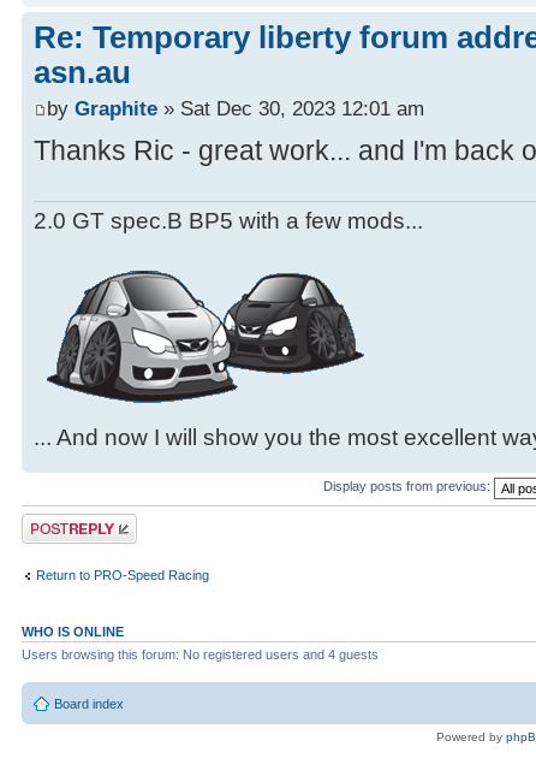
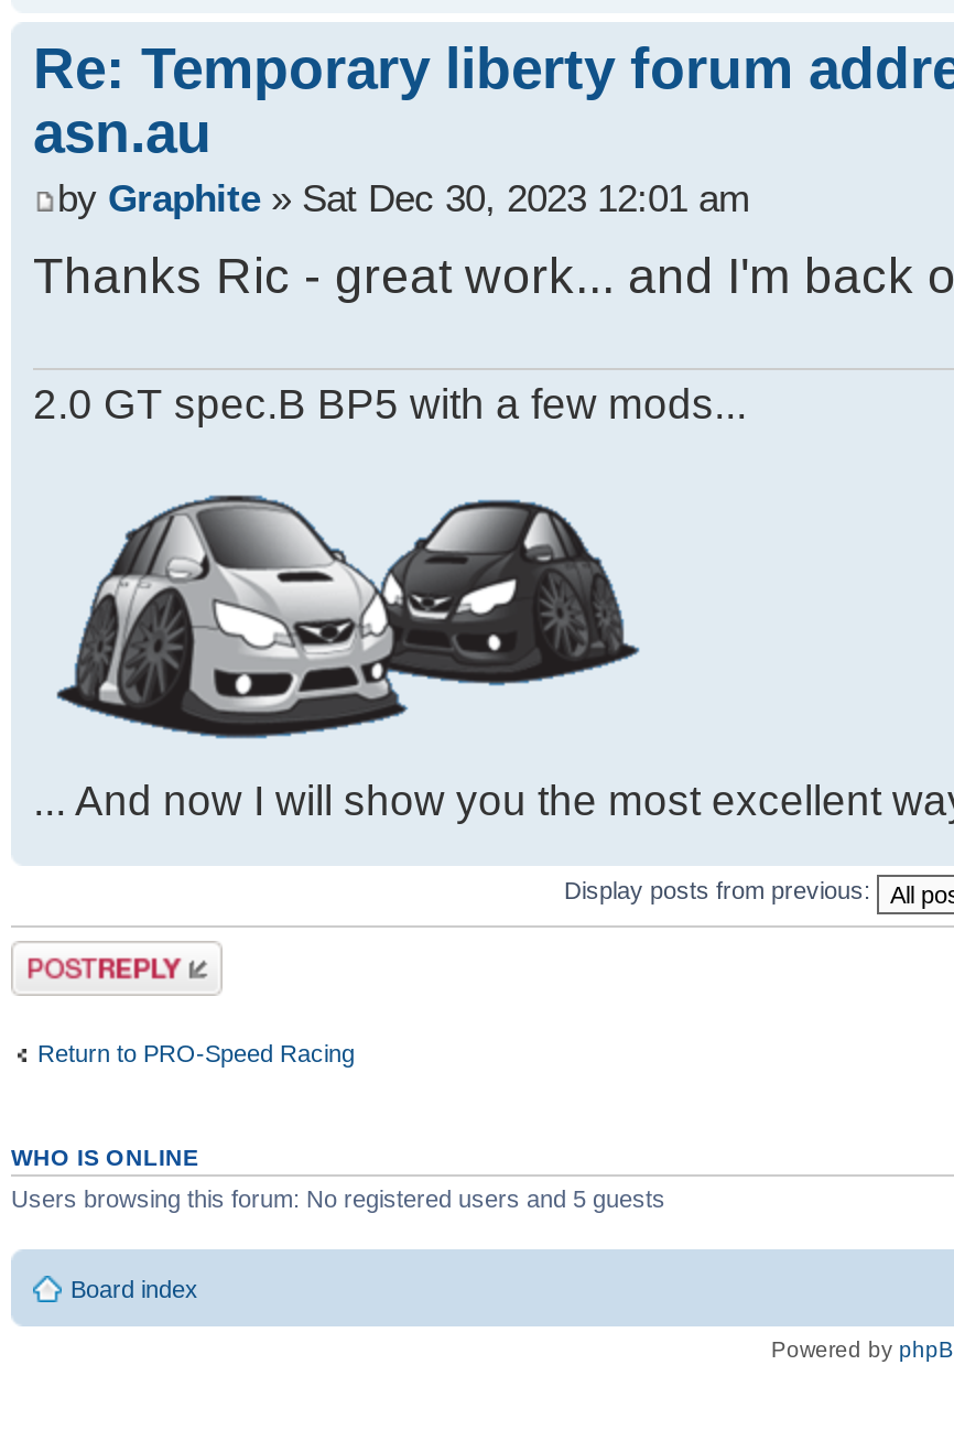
- Users browsing this forum: No registered users and 4 guests
+ Users browsing this forum: No registered users and 5 guests
